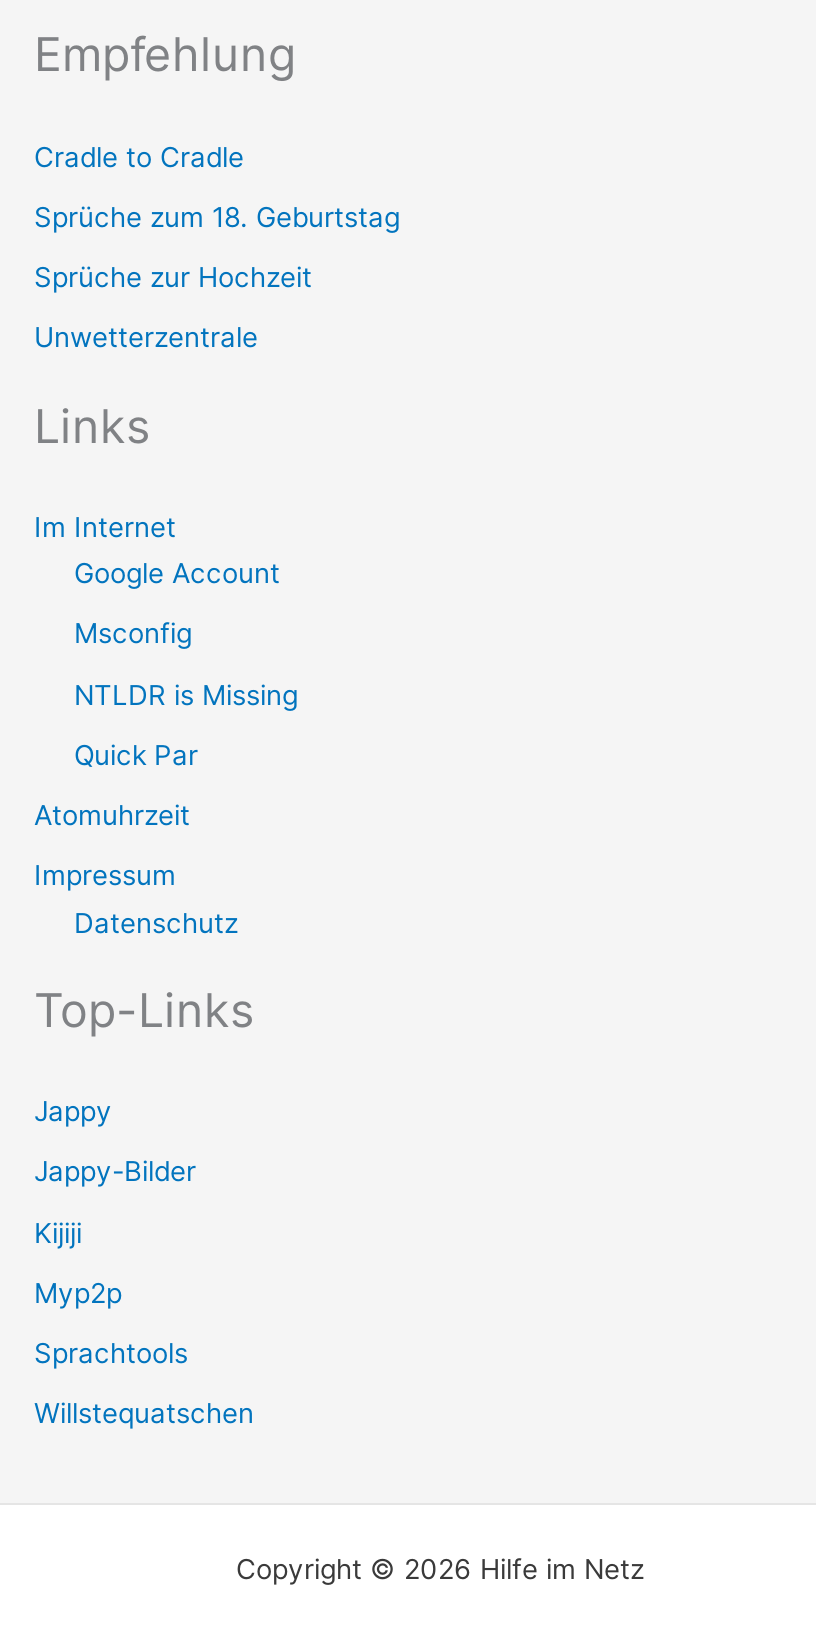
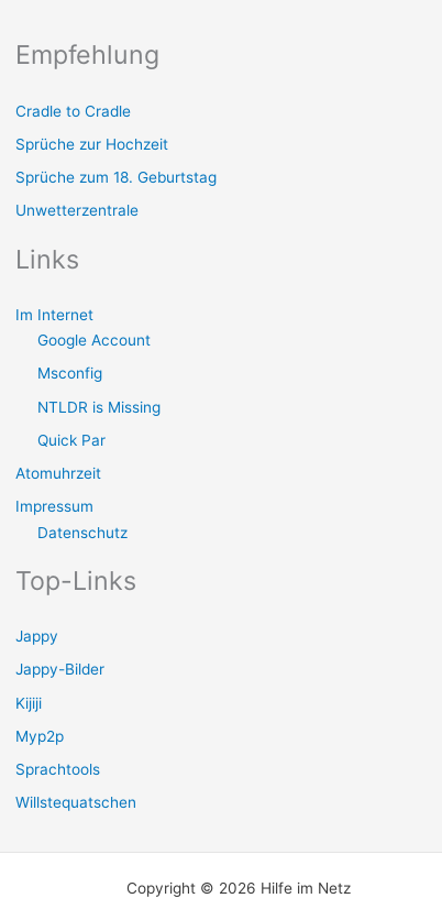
moved down: Sprüche zum 18. Geburtstag

moved up: Sprüche zur Hochzeit
